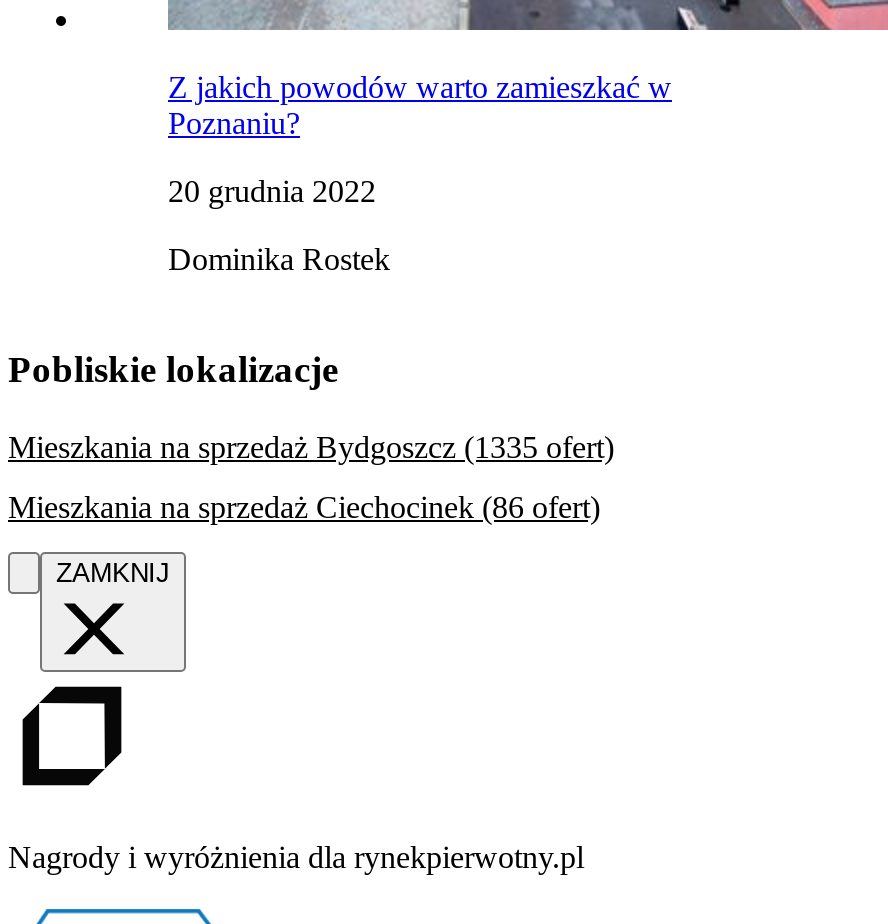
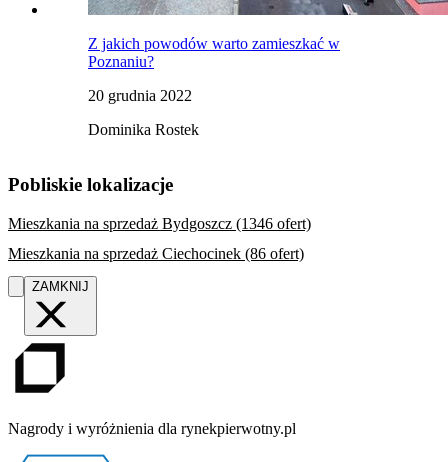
- Mieszkania na sprzedaż Bydgoszcz (1335 ofert)
+ Mieszkania na sprzedaż Bydgoszcz (1346 ofert)
